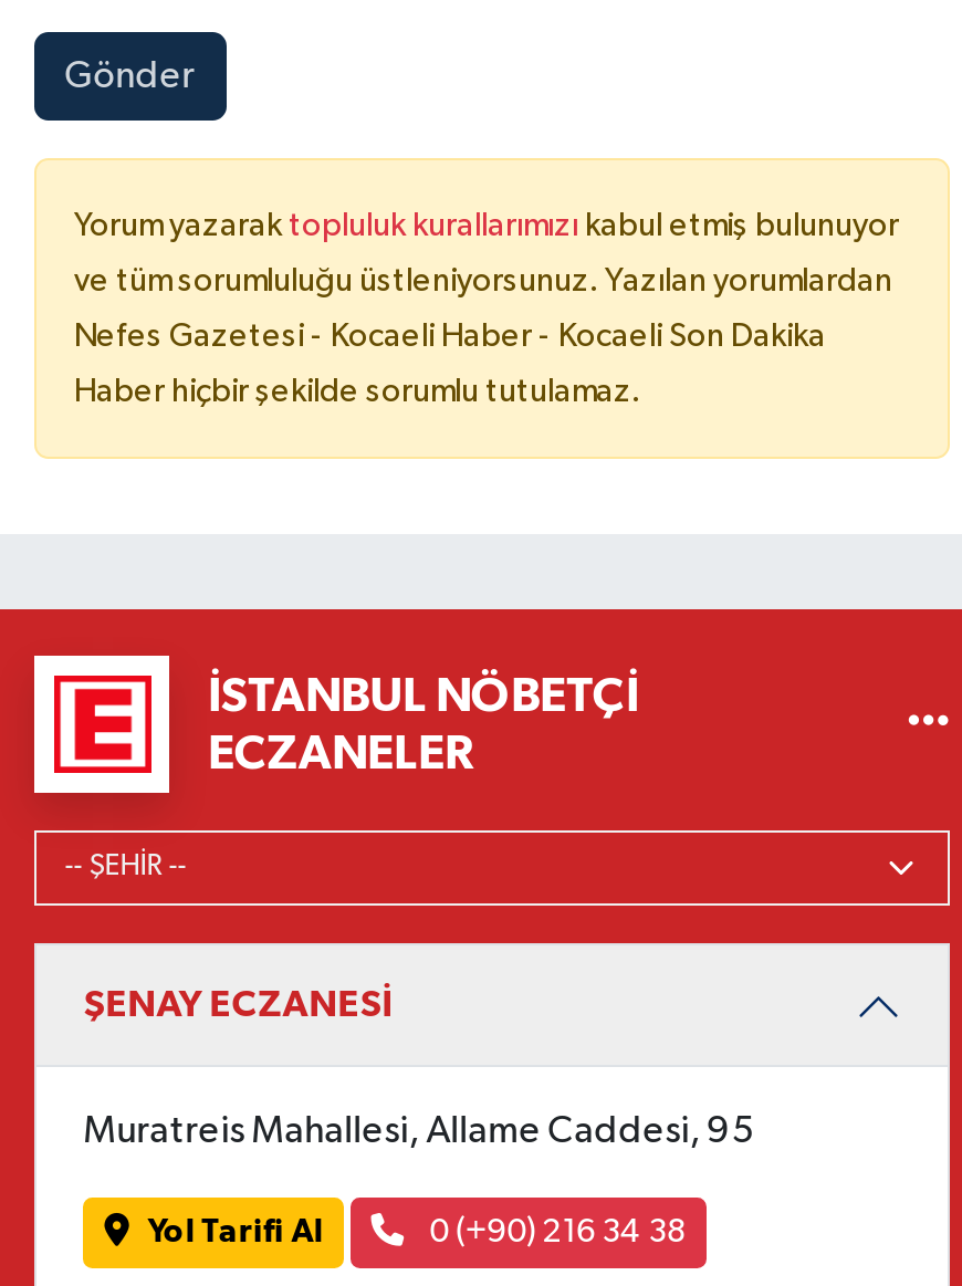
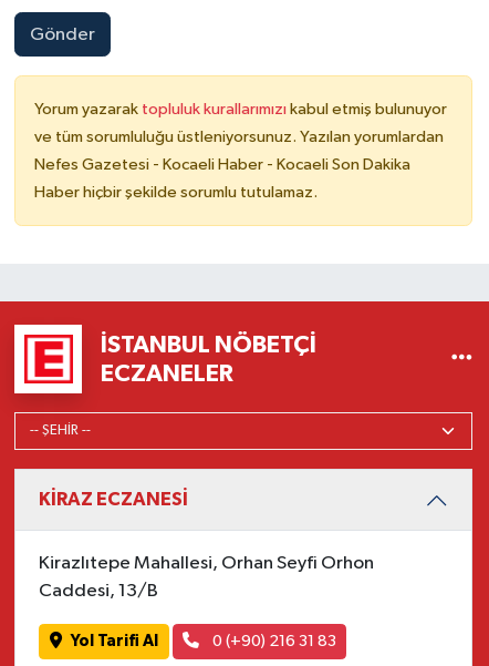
- ŞENAY ECZANESİ
- Muratreis Mahallesi, Allame Caddesi, 95
+ KİRAZ ECZANESİ
+ Kirazlıtepe Mahallesi, Orhan Seyfi Orhon
+ Caddesi, 13/B

- 0 (+90) 216 34 38
+ 0 (+90) 216 31 83
